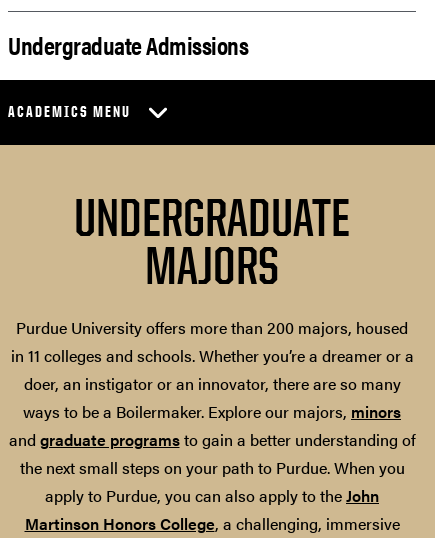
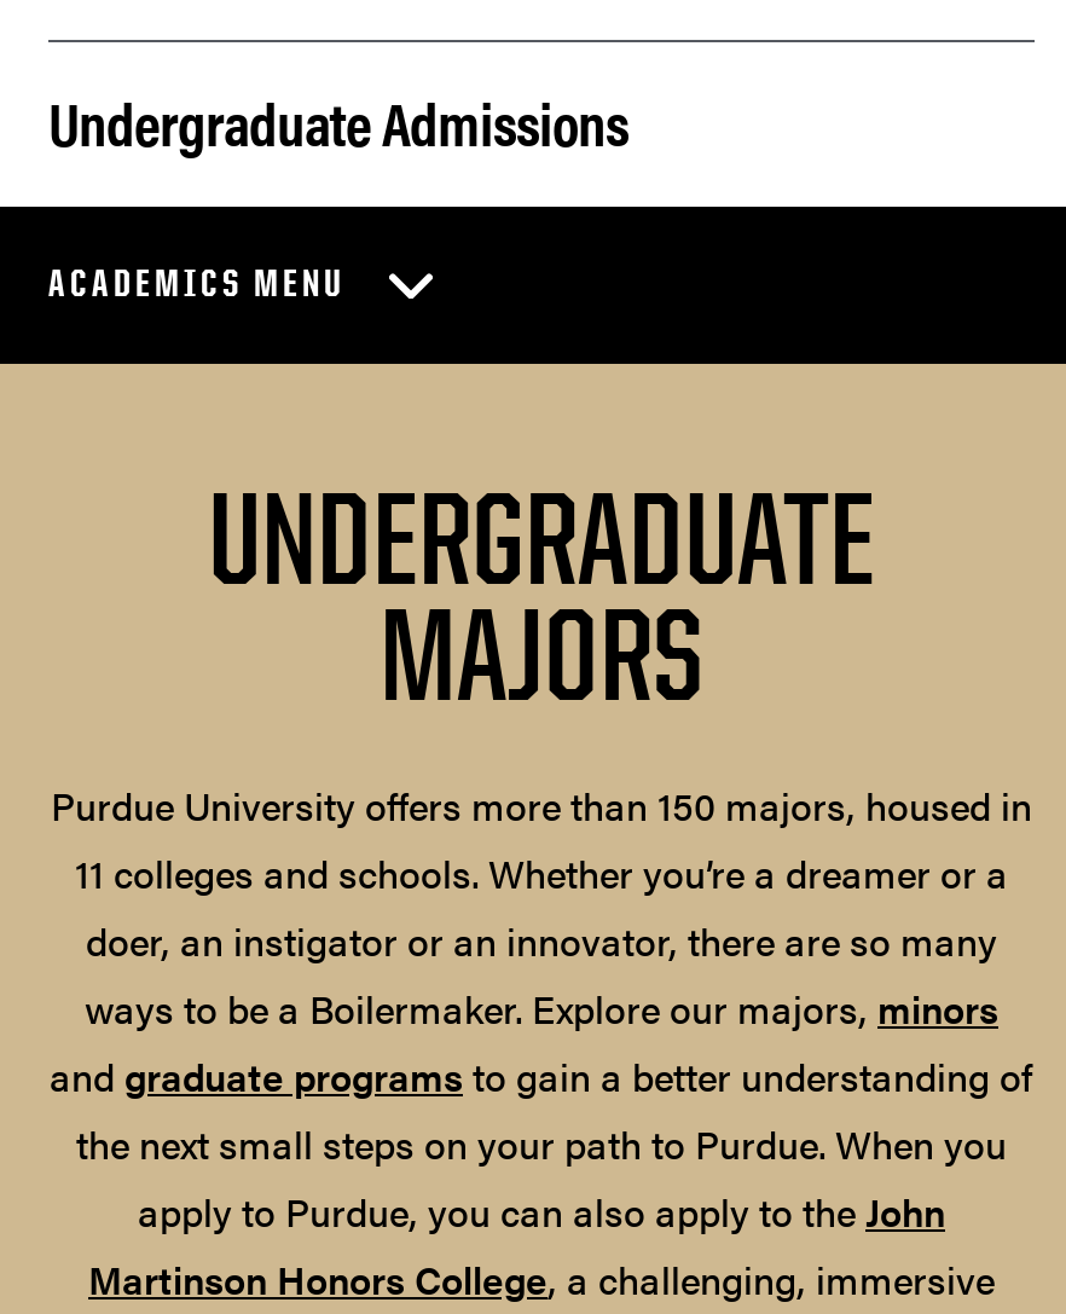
- Purdue University offers more than 200 majors, housed
- in 11 colleges and schools. Whether you’re a dreamer or a
+ Purdue University offers more than 150 majors, housed in
+ 11 colleges and schools. Whether you’re a dreamer or a
